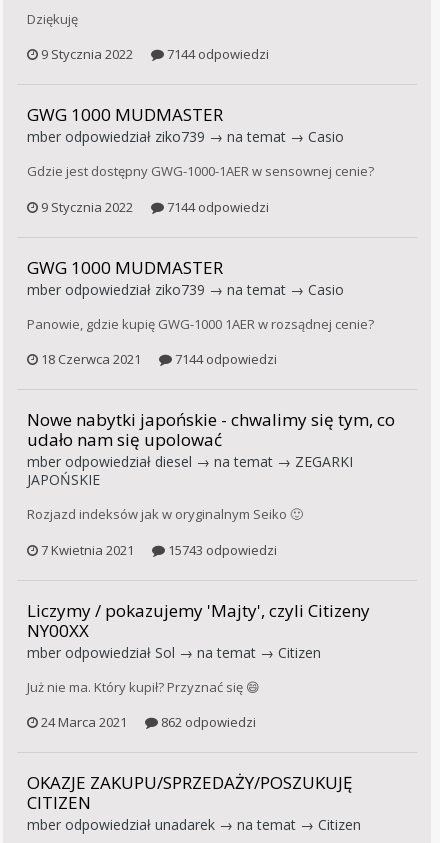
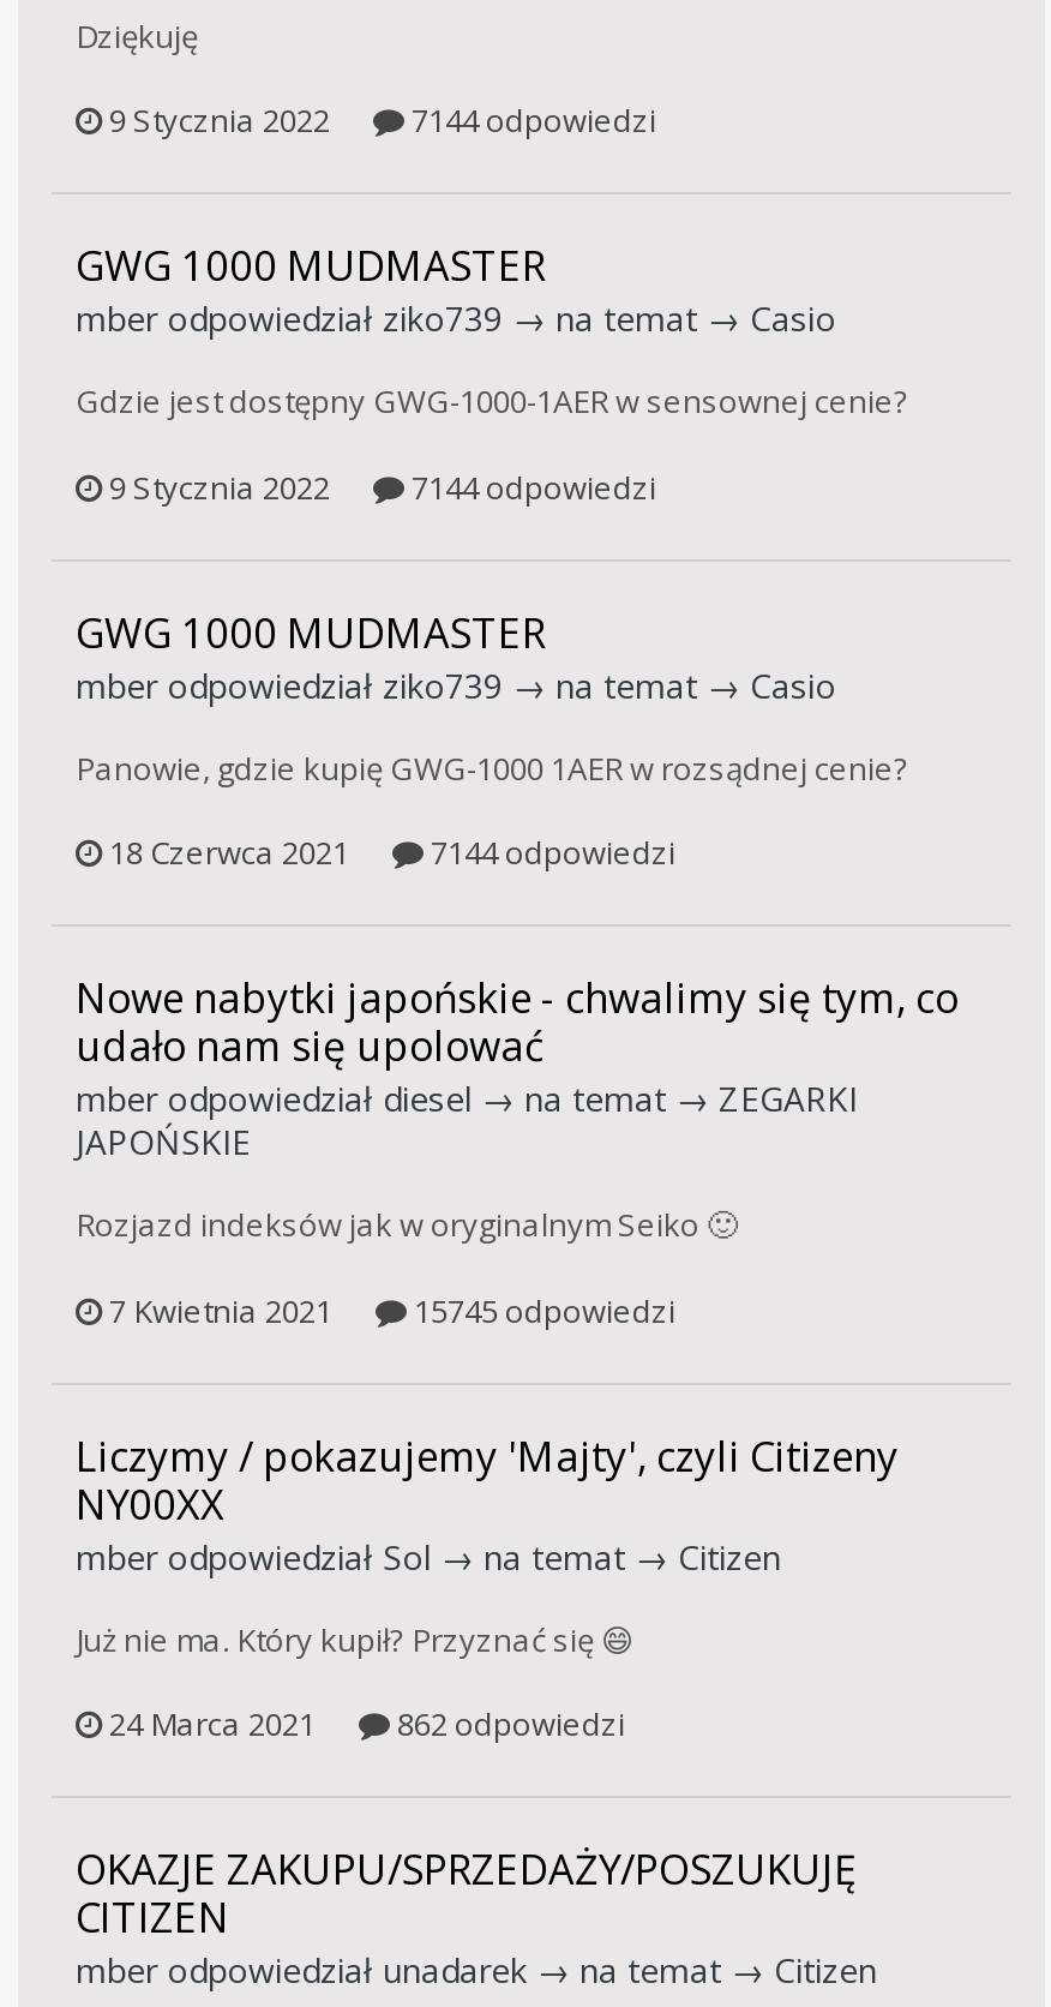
- 7 Kwietnia 2021 15743 odpowiedzi
+ 7 Kwietnia 2021 15745 odpowiedzi
